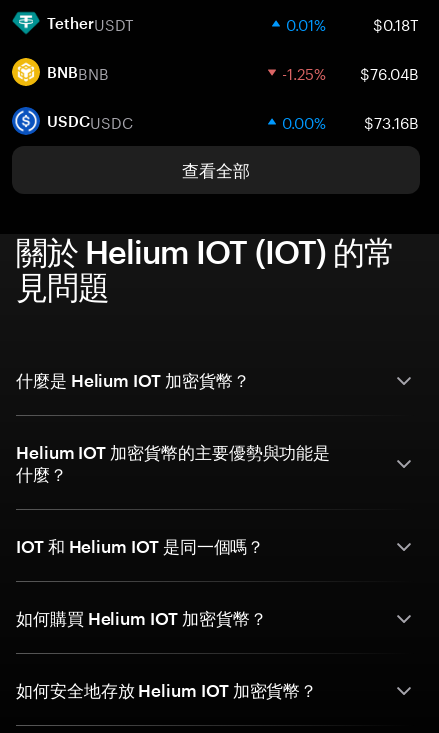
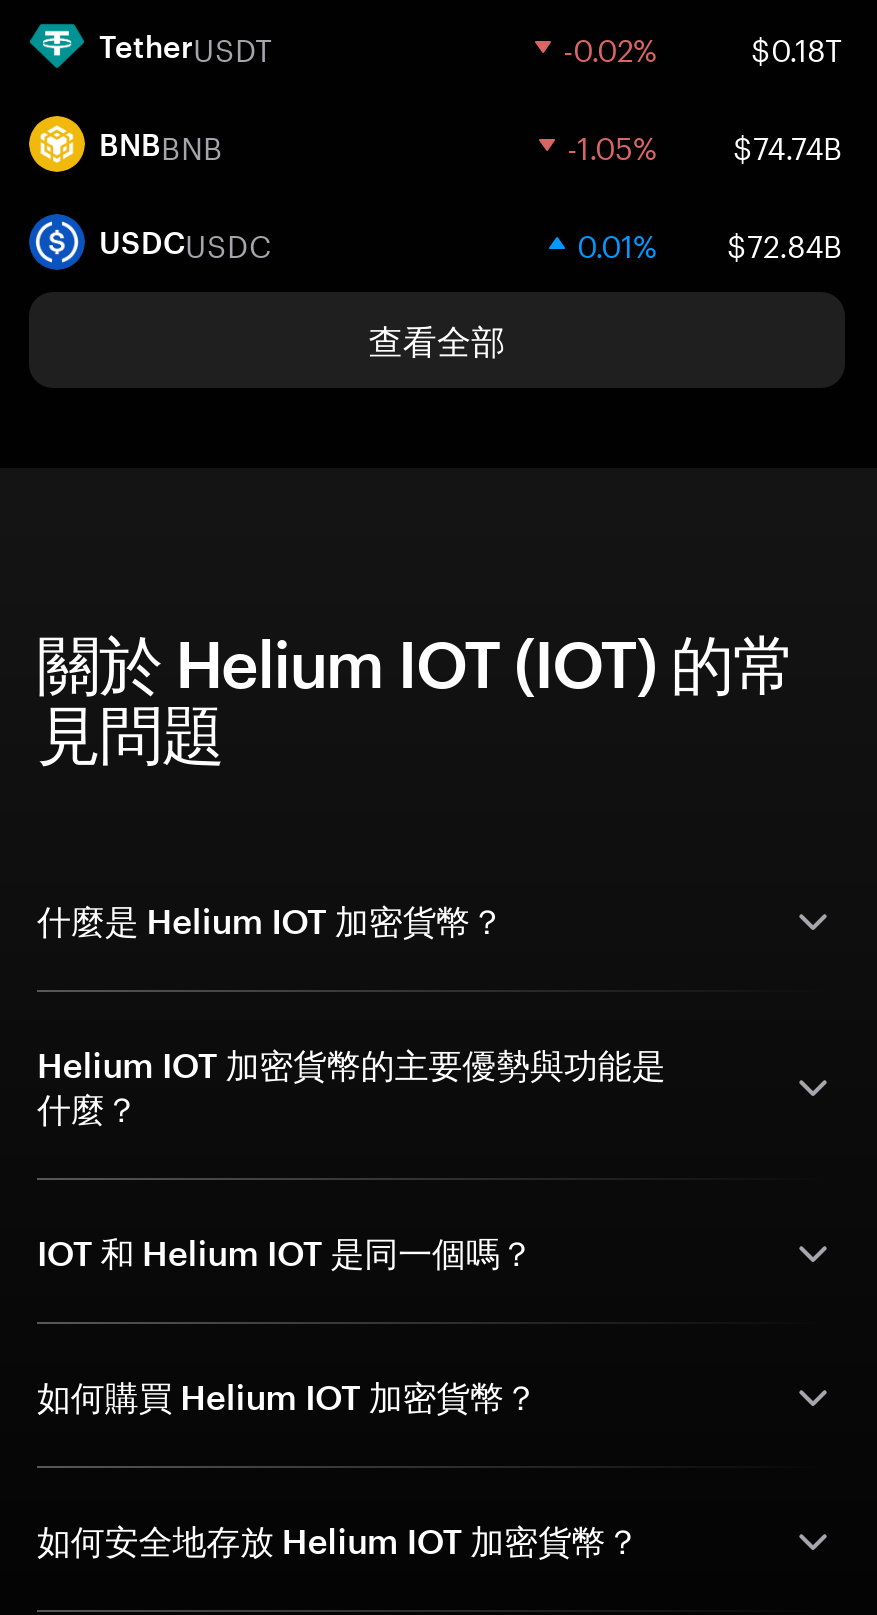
- 0.01% $0.18T
+ -0.02% $0.18T

- -1.25%
- $76.04B
+ -1.05%
+ $74.74B

- 0.00%
- $73.16B
+ 0.01%
+ $72.84B
